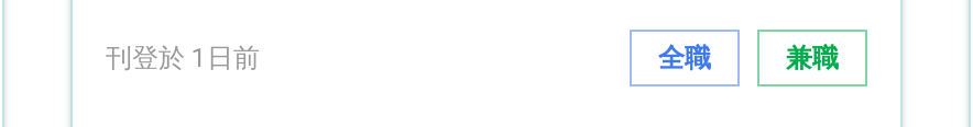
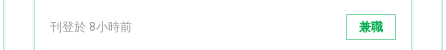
- 刊登於 1日前
- 全職
+ 刊登於 8小時前
